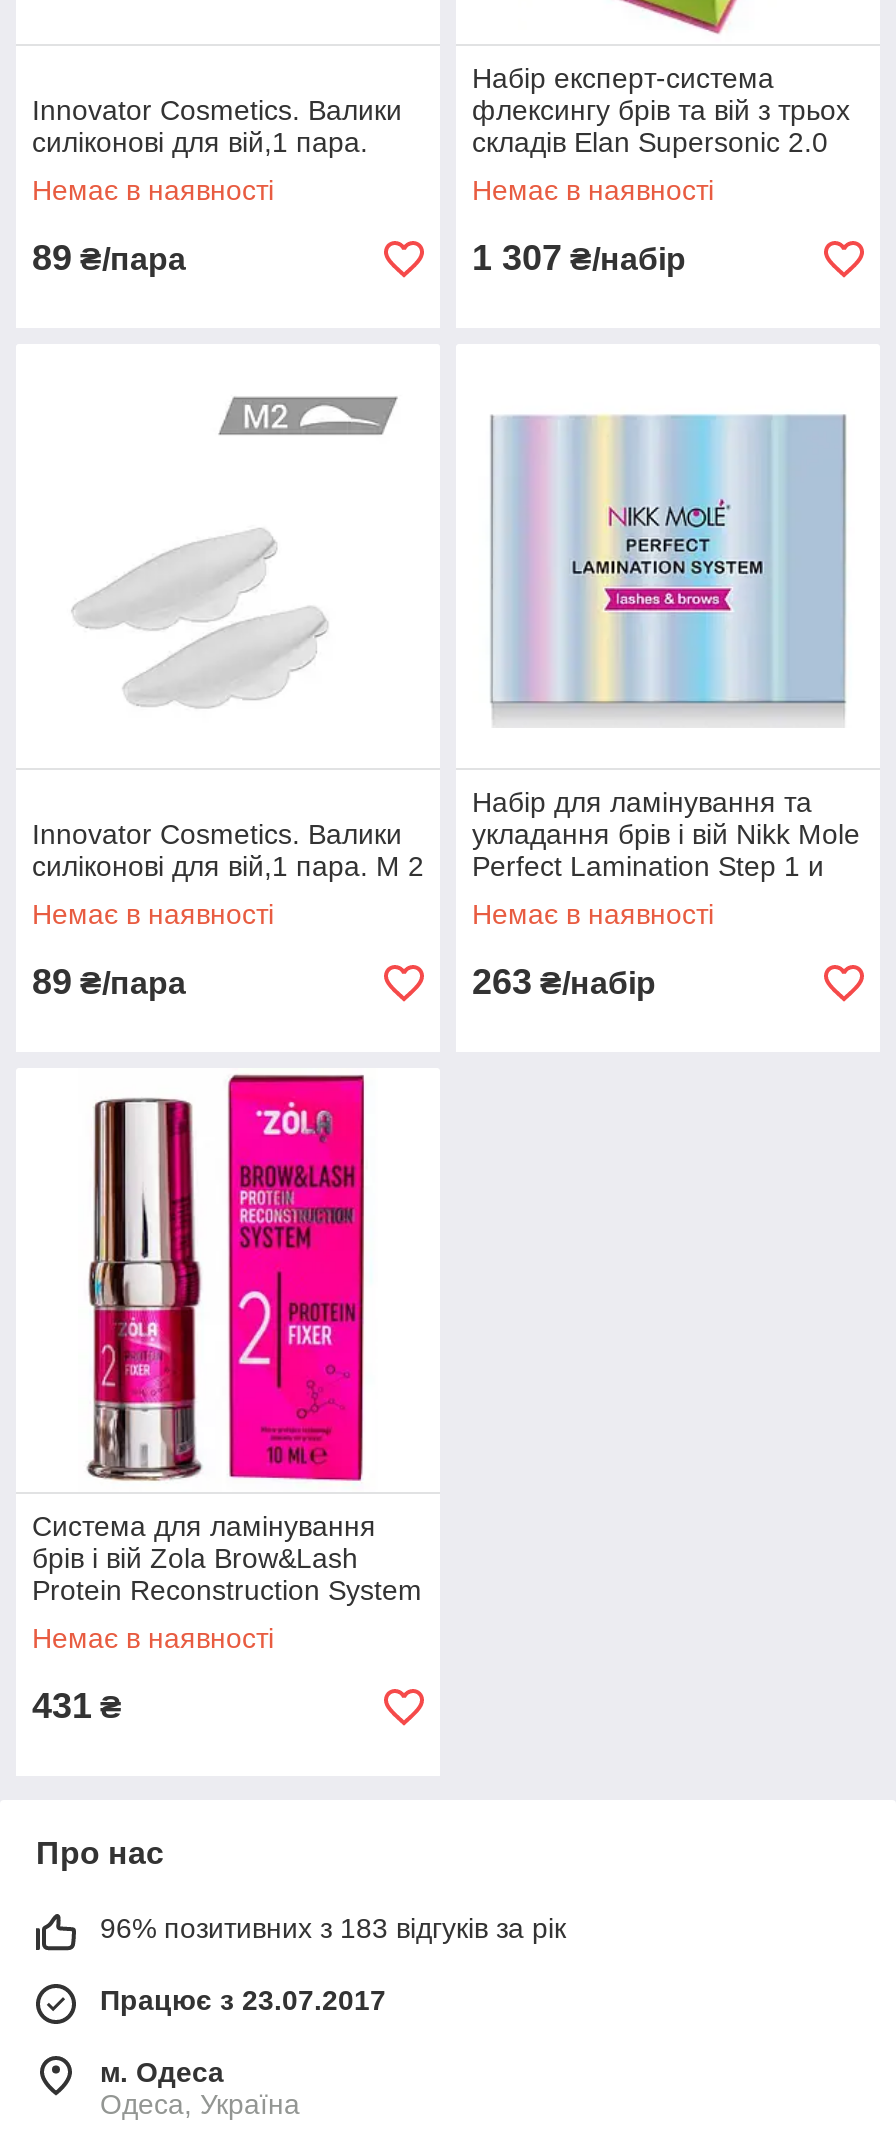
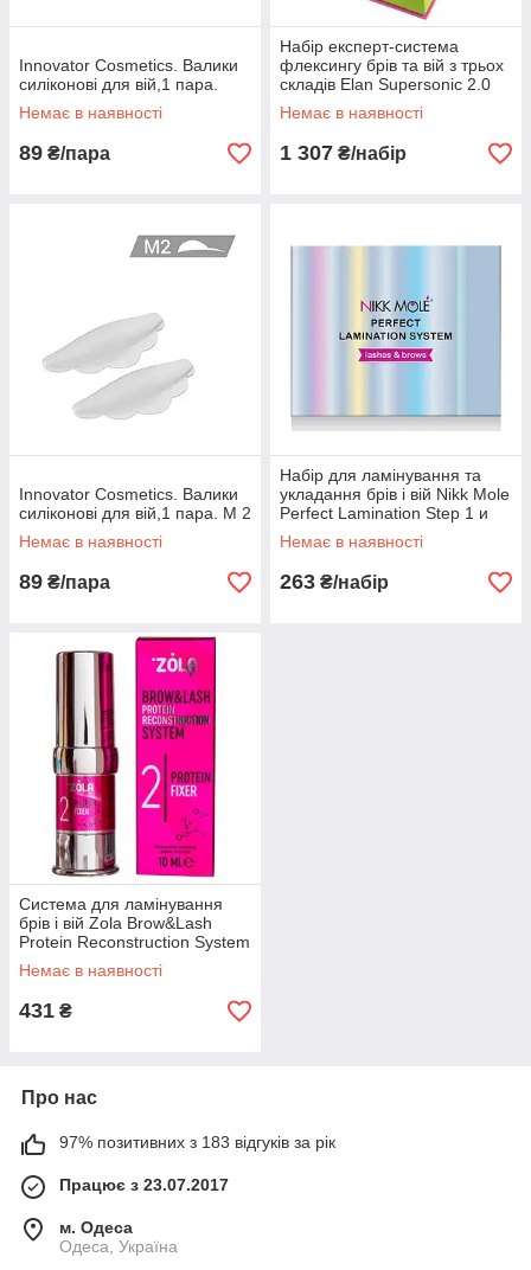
- 96% позитивних з 183 відгуків за рік
+ 97% позитивних з 183 відгуків за рік
